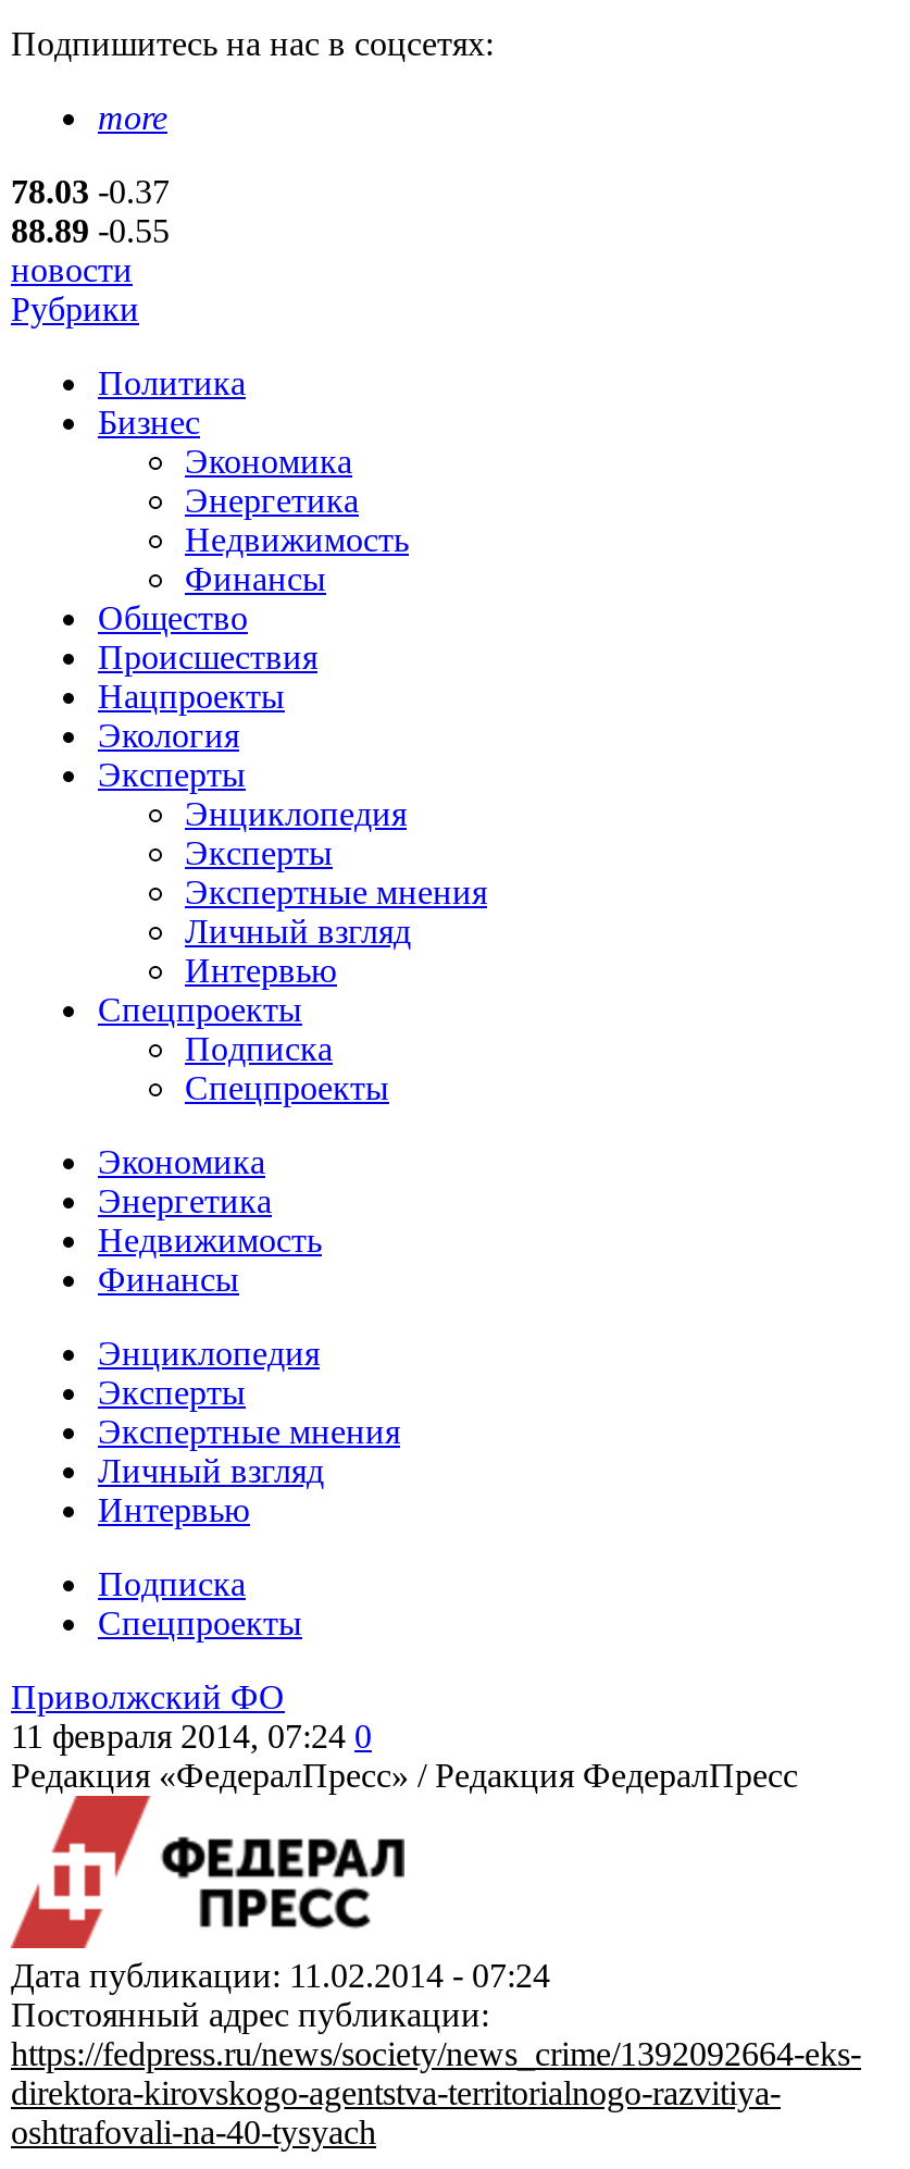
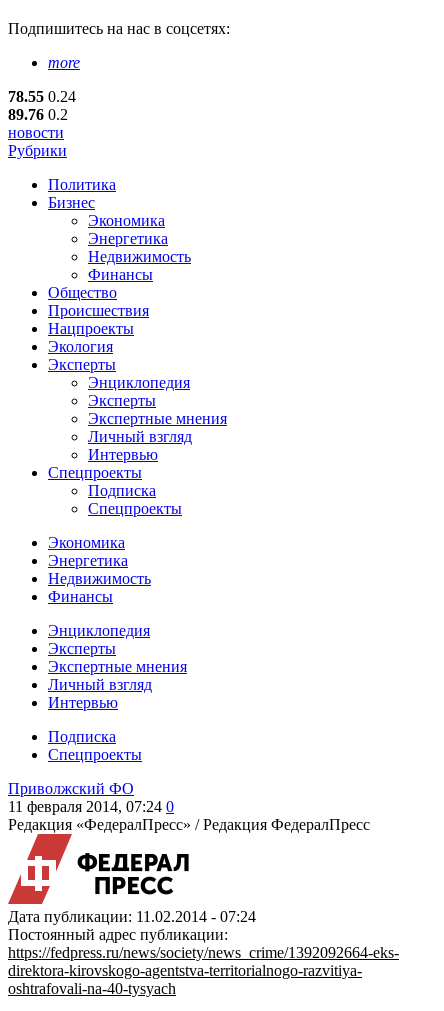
- 78.03 -0.37
+ 78.55 0.24

- 88.89 -0.55
+ 89.76 0.2
